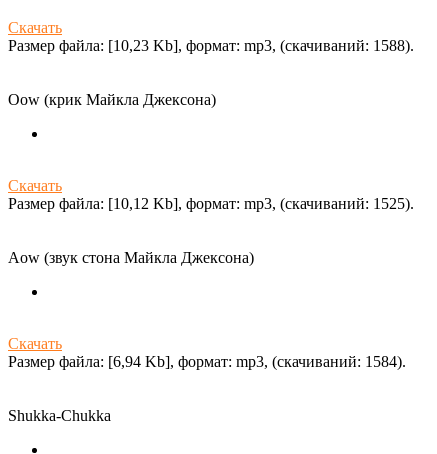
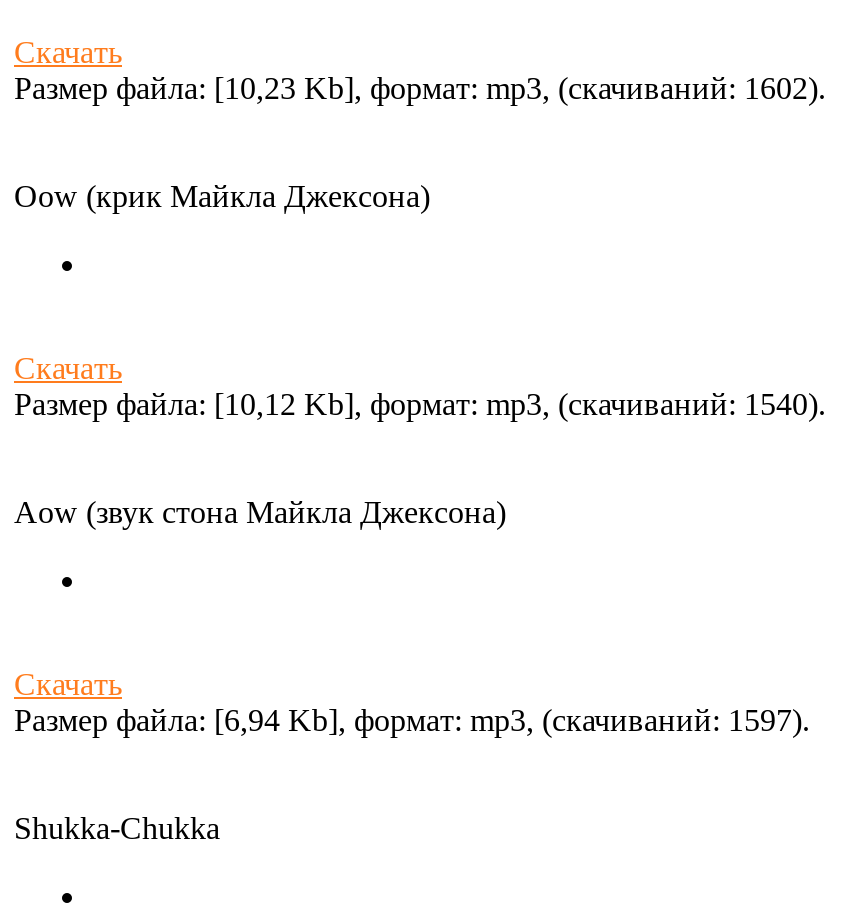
- Размер файла: [10,23 Kb], формат: mp3, (cкачиваний: 1588).
+ Размер файла: [10,23 Kb], формат: mp3, (cкачиваний: 1602).

- Размер файла: [10,12 Kb], формат: mp3, (cкачиваний: 1525).
+ Размер файла: [10,12 Kb], формат: mp3, (cкачиваний: 1540).

- Размер файла: [6,94 Kb], формат: mp3, (cкачиваний: 1584).
+ Размер файла: [6,94 Kb], формат: mp3, (cкачиваний: 1597).
